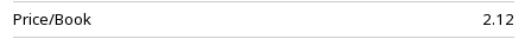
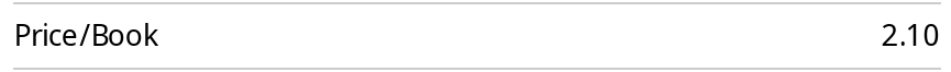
- 2.12
+ 2.10
